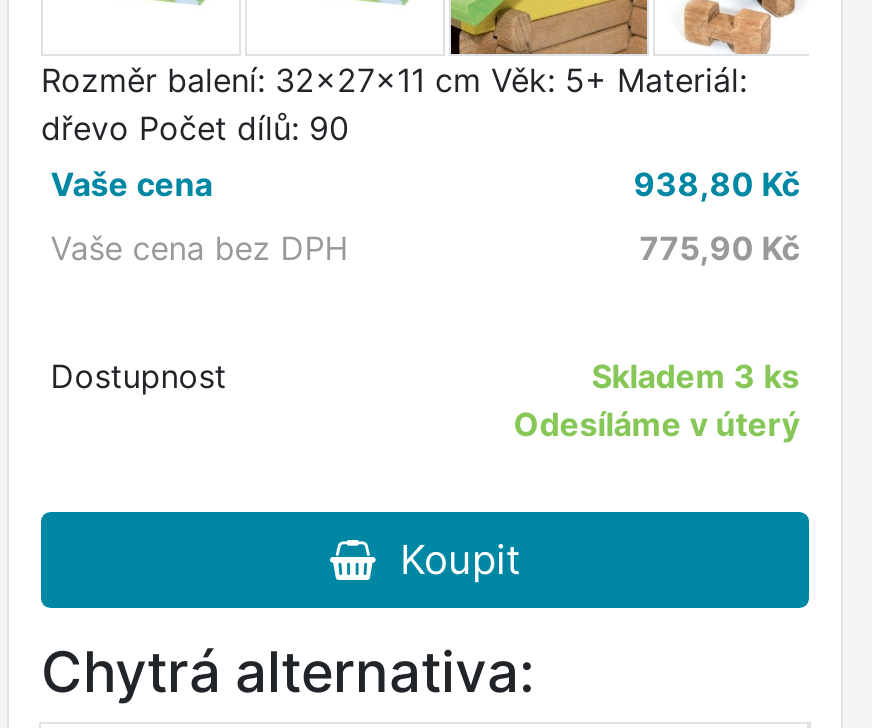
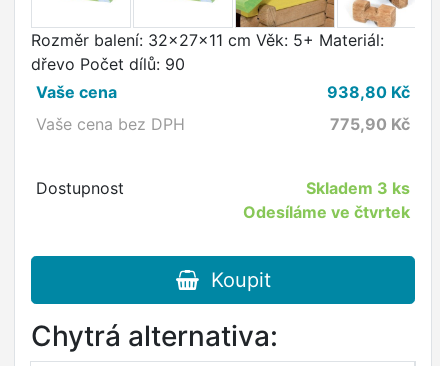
- Odesíláme v úterý
+ Odesíláme ve čtvrtek
